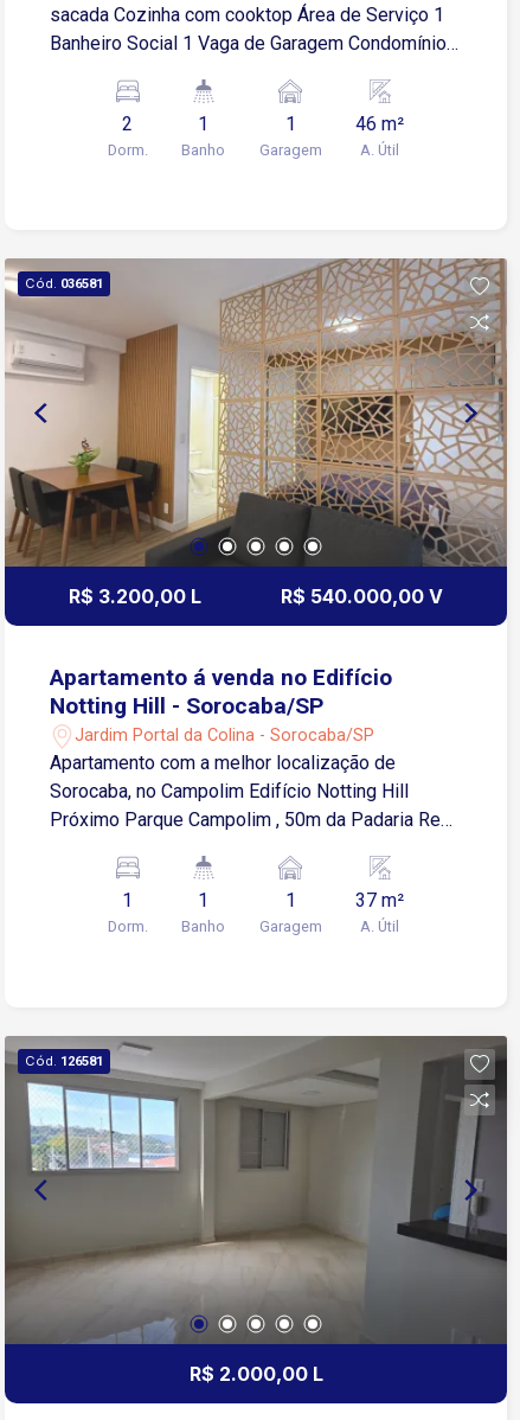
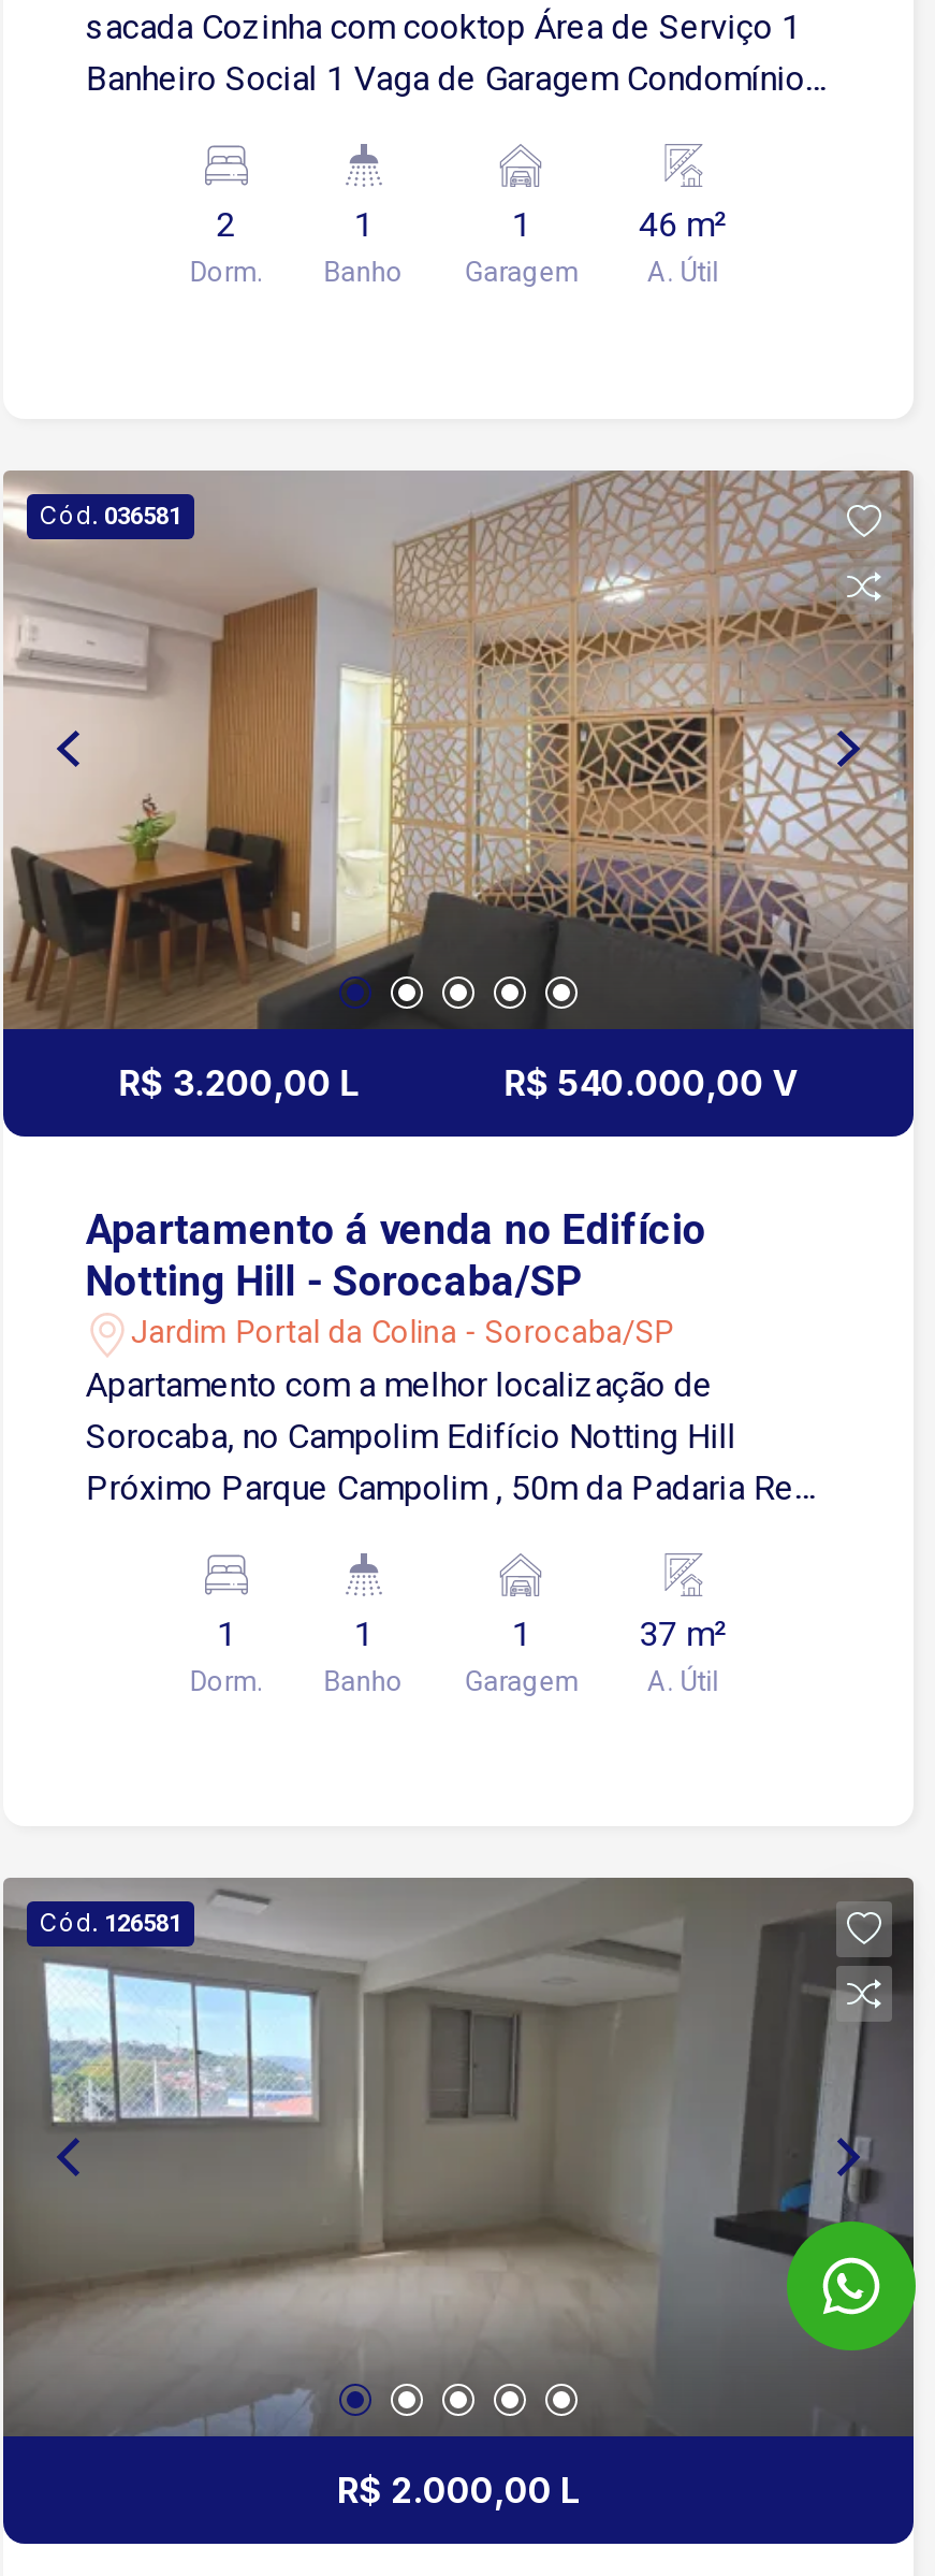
- [image]
+ [image]
